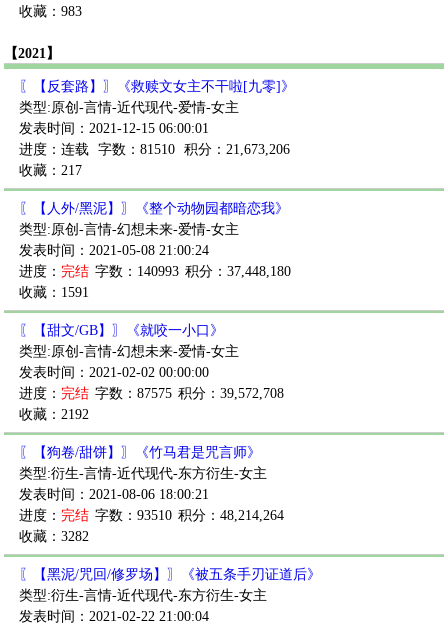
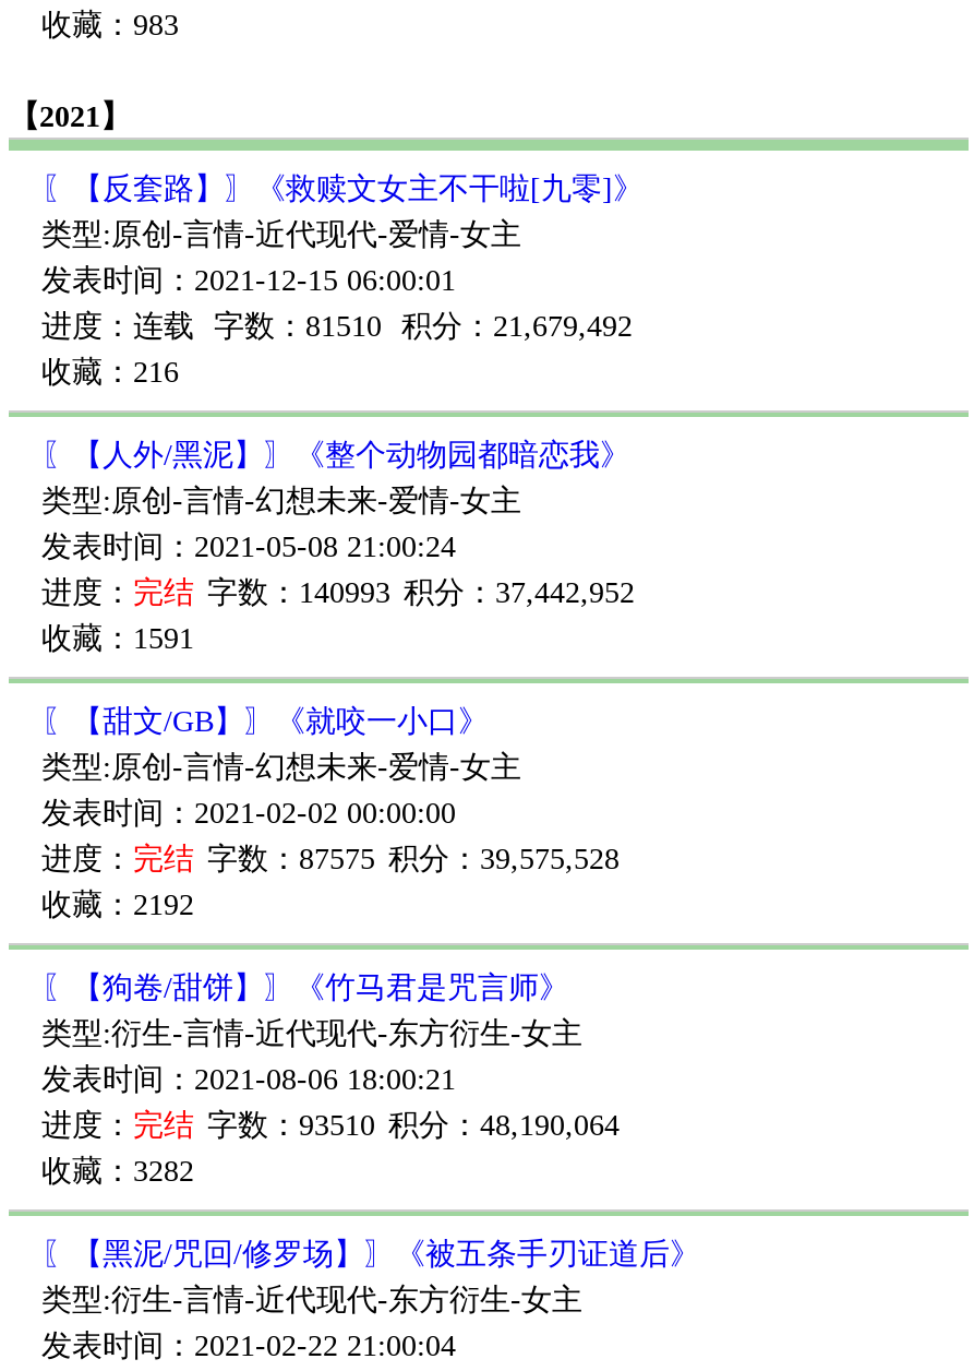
- 进度：连载 字数：81510 积分：21,673,206
+ 进度：连载 字数：81510 积分：21,679,492

- 收藏：217
+ 收藏：216

- 进度：完结 字数：140993 积分：37,448,180
+ 进度：完结 字数：140993 积分：37,442,952

- 进度：完结 字数：87575 积分：39,572,708
+ 进度：完结 字数：87575 积分：39,575,528

- 进度：完结 字数：93510 积分：48,214,264
+ 进度：完结 字数：93510 积分：48,190,064
